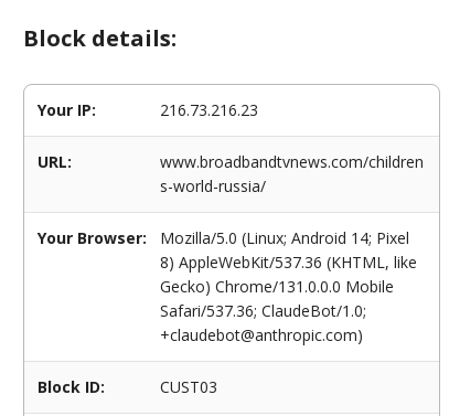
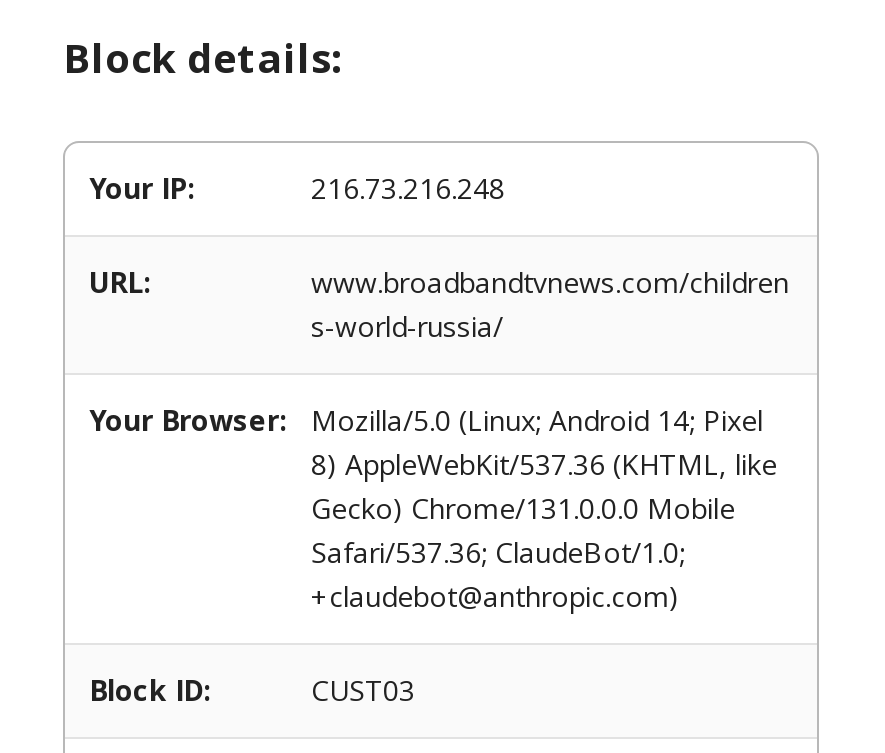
- 216.73.216.23
+ 216.73.216.248
